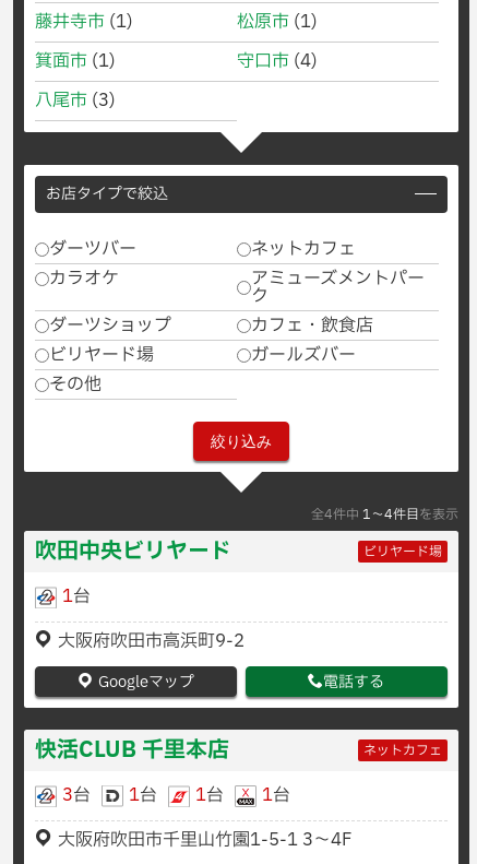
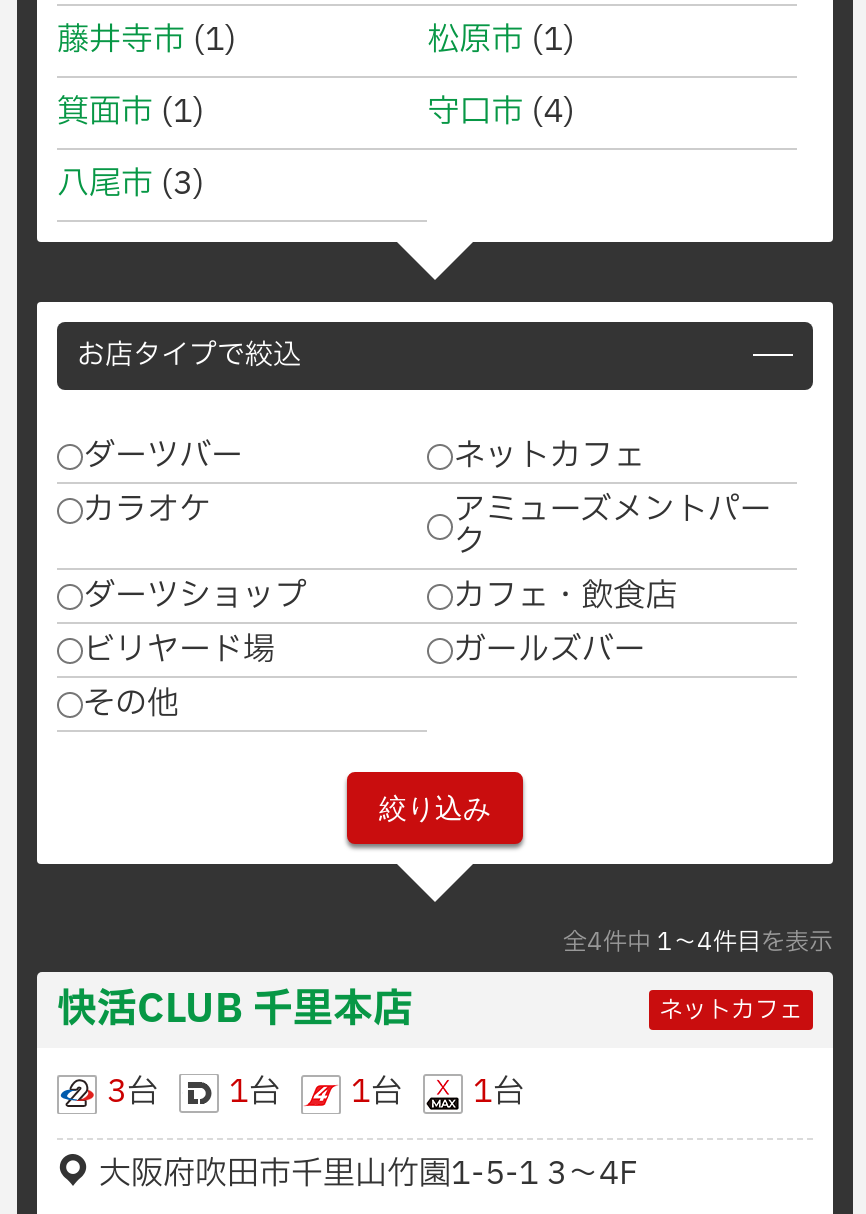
- 吹田中央ビリヤード
- ビリヤード場
- 1台
- 大阪府吹田市高浜町9-2
- Googleマップ
- 電話する
